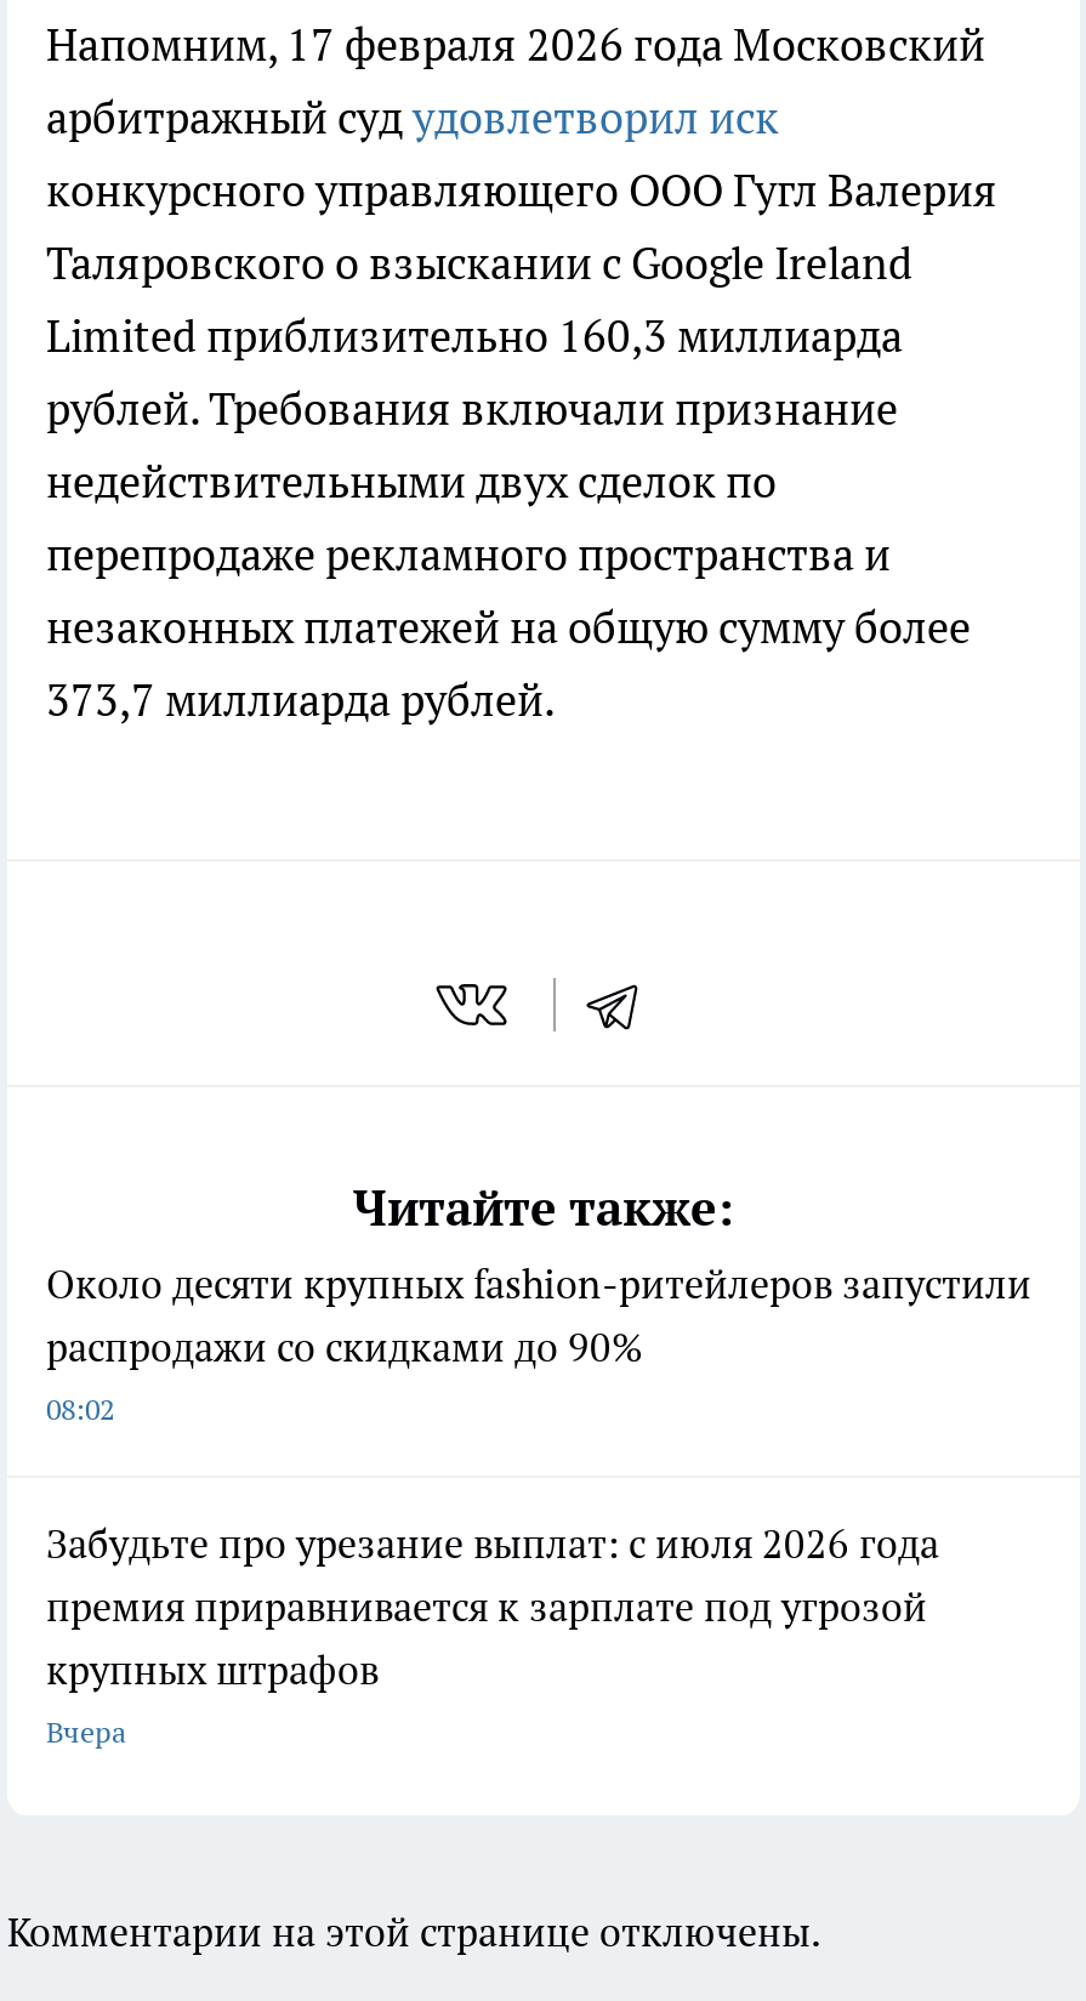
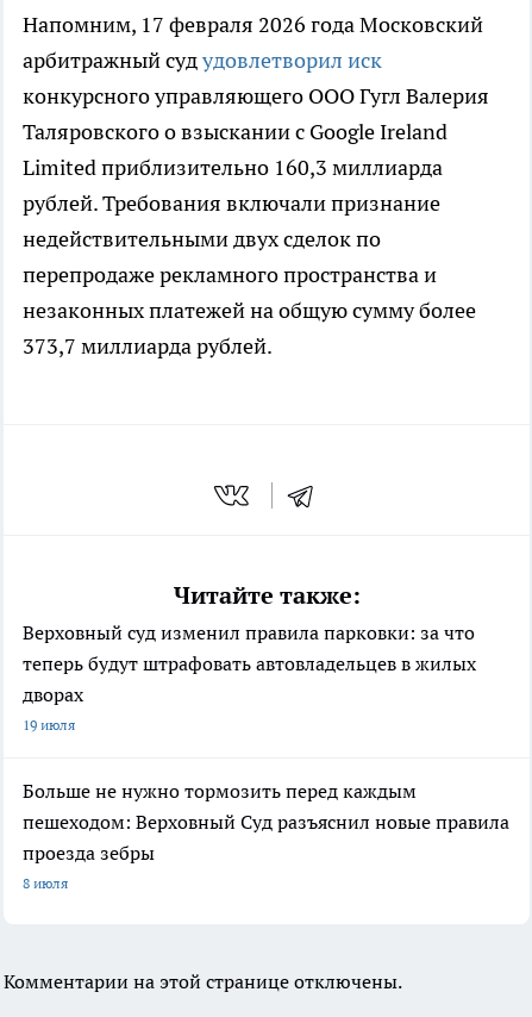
- Около десяти крупных fashion-ритейлеров запустили
- распродажи со скидками до 90%
- 08:02
+ Верховный суд изменил правила парковки: за что
+ теперь будут штрафовать автовладельцев в жилых
+ дворах
+ 19 июля

- Забудьте про урезание выплат: с июля 2026 года
- премия приравнивается к зарплате под угрозой
- крупных штрафов
- Вчера
+ Больше не нужно тормозить перед каждым
+ пешеходом: Верховный Суд разъяснил новые правила
+ проезда зебры
+ 8 июля
